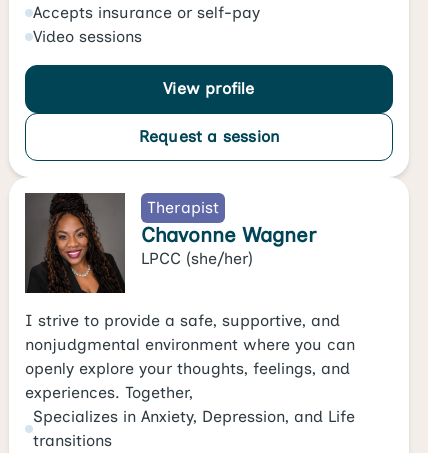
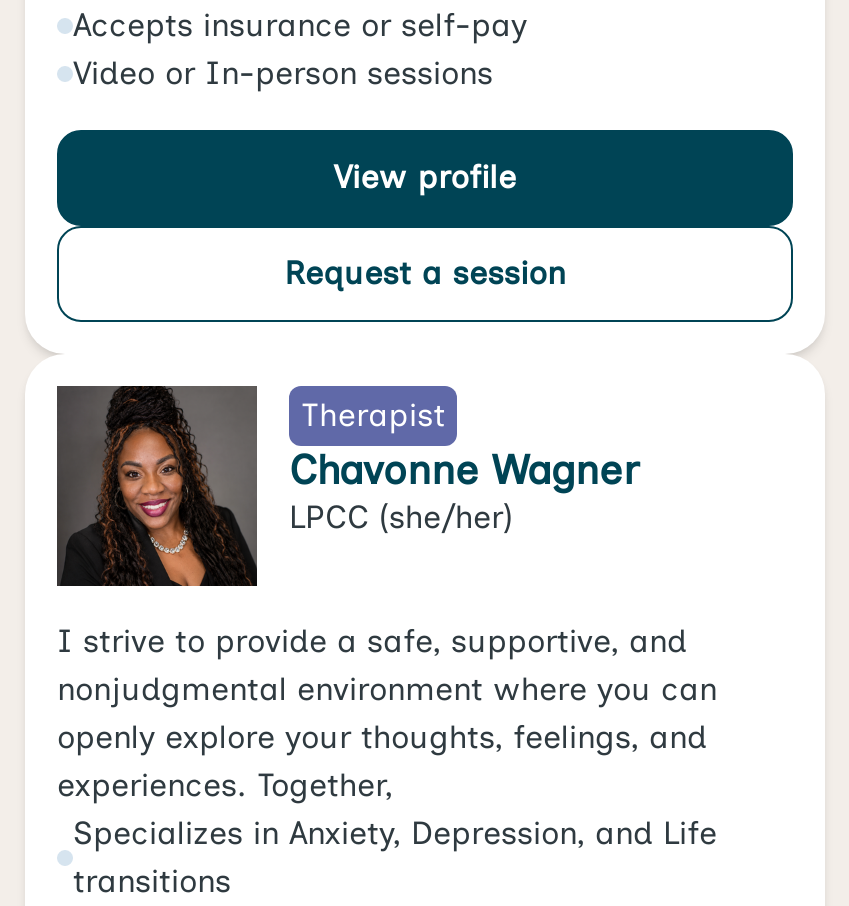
- Video sessions
+ Video or In-person sessions
